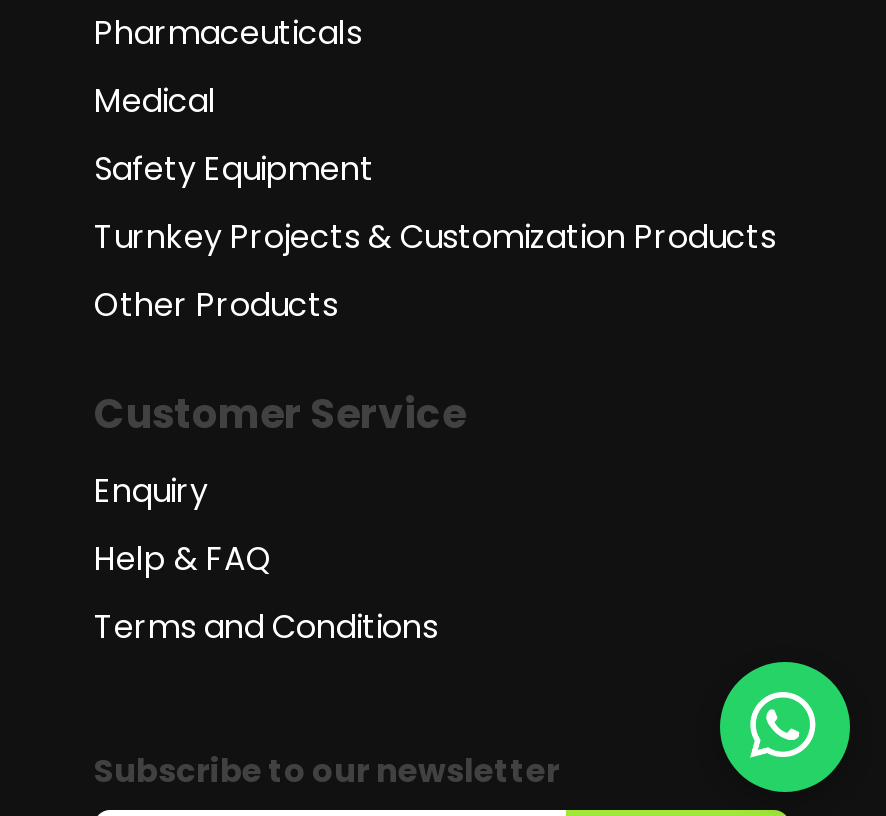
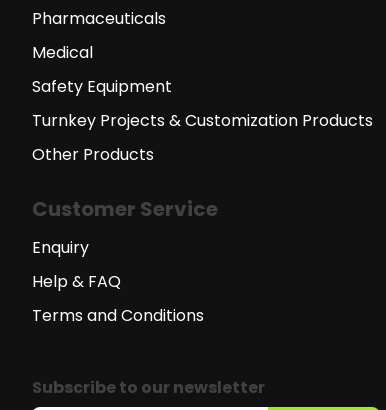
- [image]
